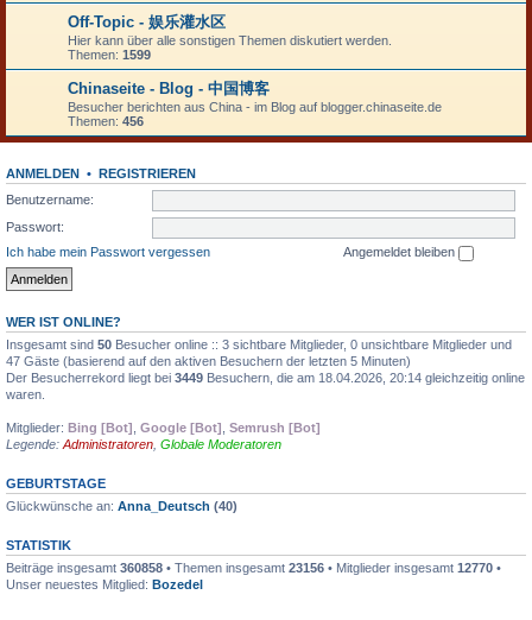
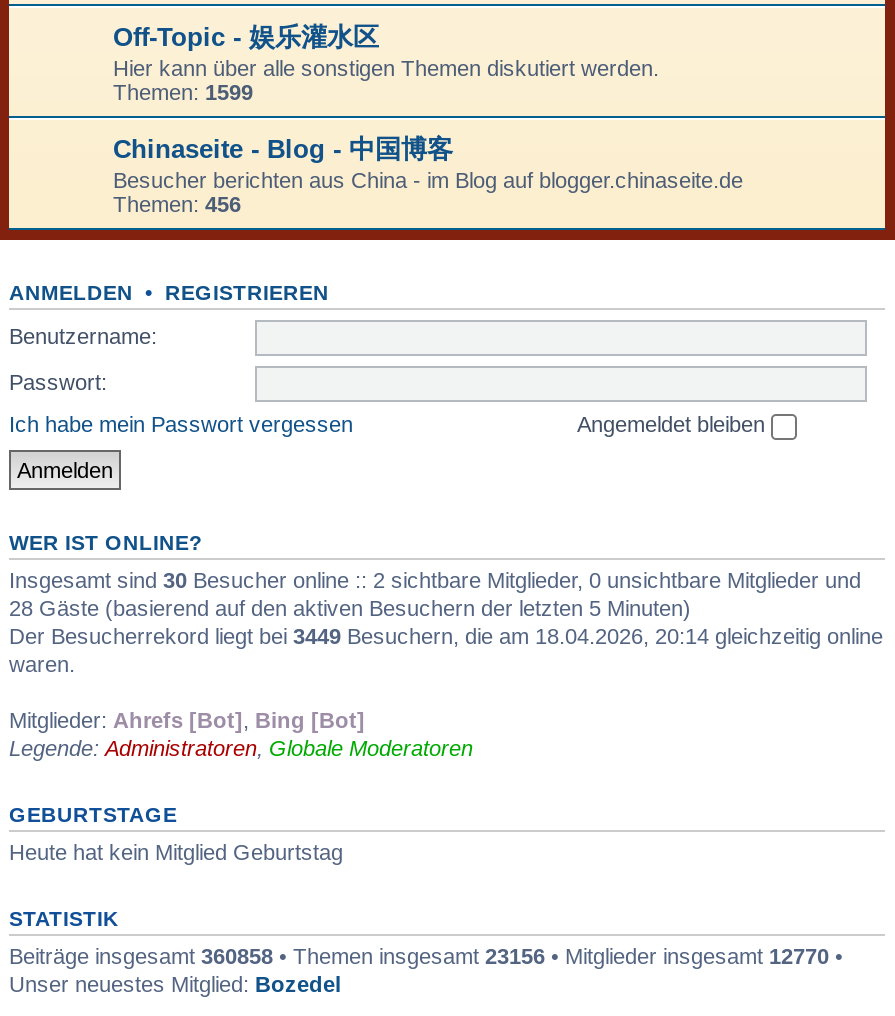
- Insgesamt sind 50 Besucher online :: 3 sichtbare Mitglieder, 0 unsichtbare Mitglieder und
+ Insgesamt sind 30 Besucher online :: 2 sichtbare Mitglieder, 0 unsichtbare Mitglieder und

- 47 Gäste (basierend auf den aktiven Besuchern der letzten 5 Minuten)
+ 28 Gäste (basierend auf den aktiven Besuchern der letzten 5 Minuten)

- Mitglieder: Bing [Bot], Google [Bot], Semrush [Bot]
+ Mitglieder: Ahrefs [Bot], Bing [Bot]

- Glückwünsche an: Anna_Deutsch (40)
+ Heute hat kein Mitglied Geburtstag
